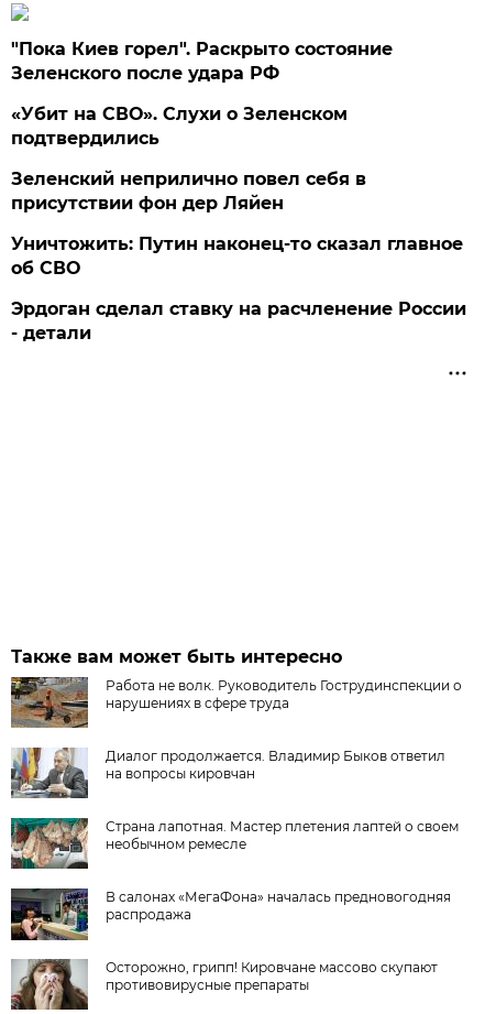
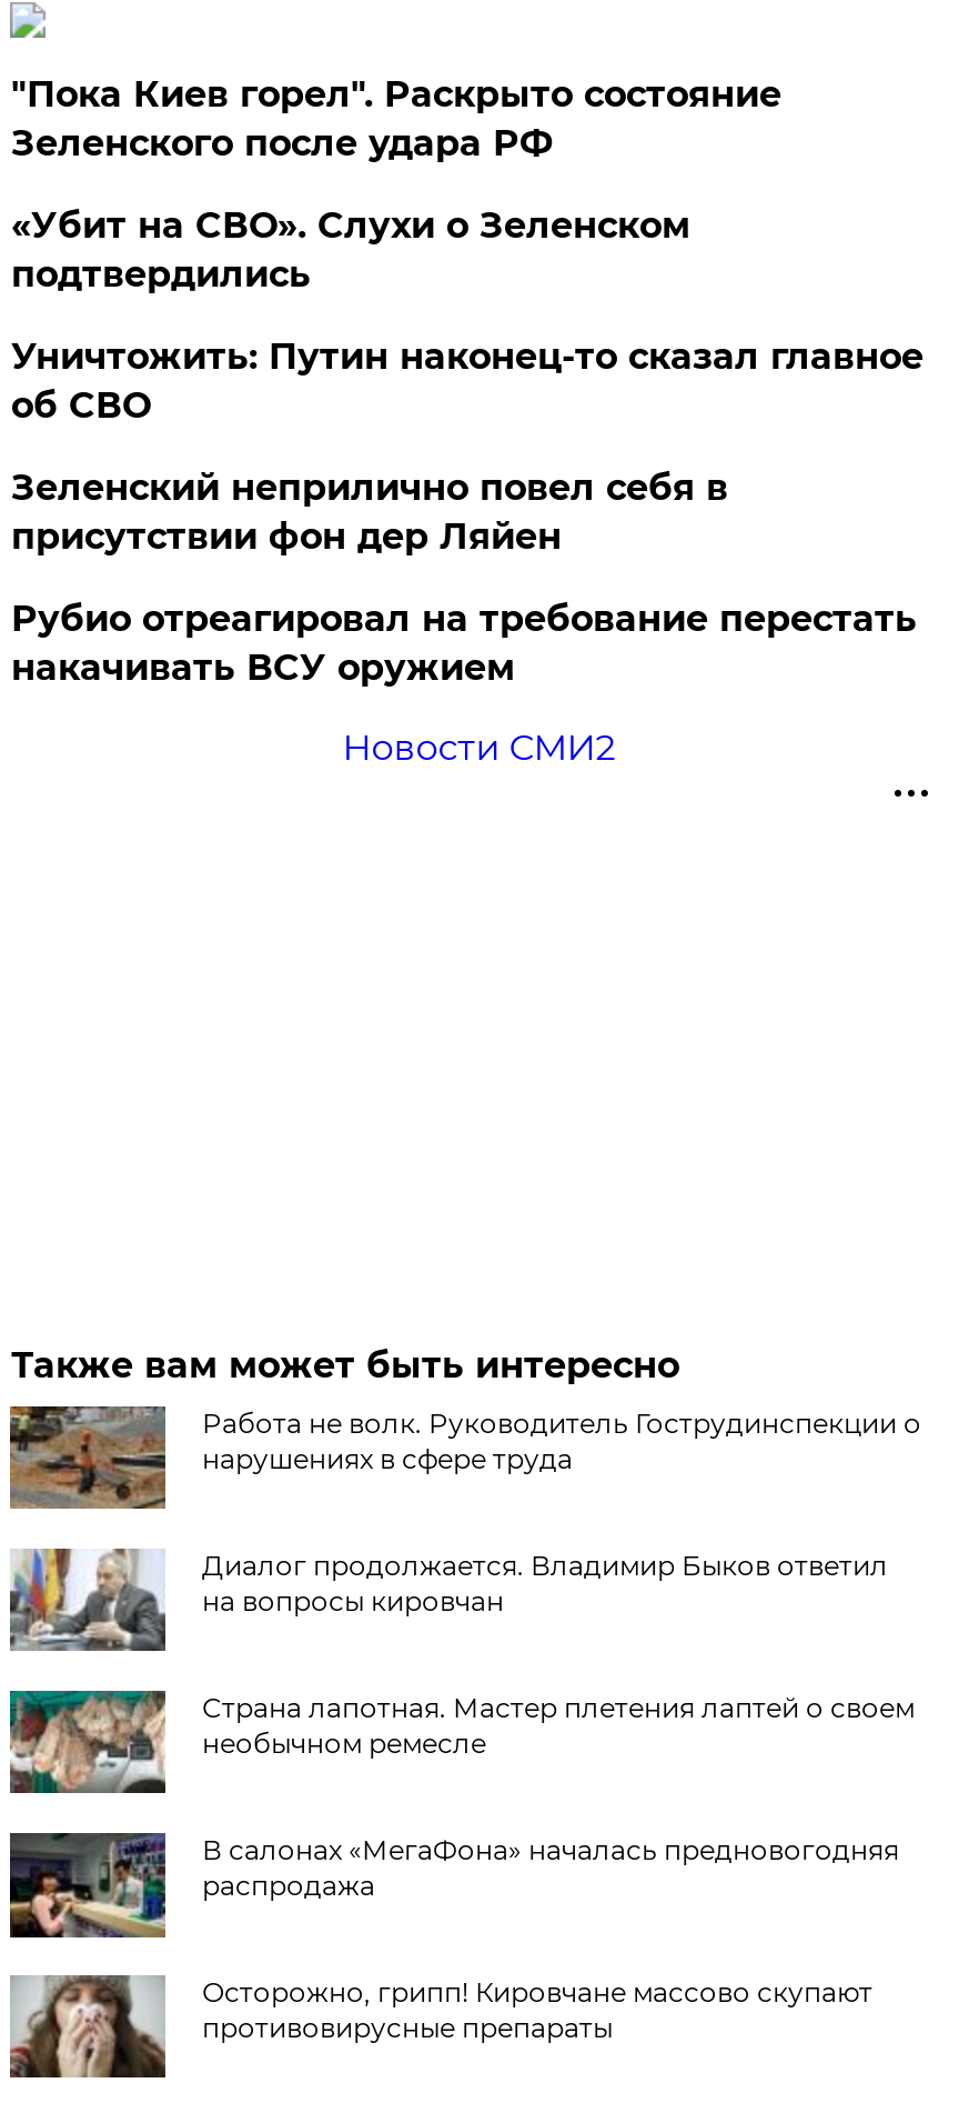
moved down: Зеленский неприлично повел cебя в | присутствии фон дер Ляйен

+ Рубио отреагировал на требование перестать
+ накачивать ВСУ оружием

moved up: Уничтожить: Путин наконец-то сказал главное | об СВО

- Эрдоган сделал ставку на расчленение России
- - детали
+ Новости СМИ2
